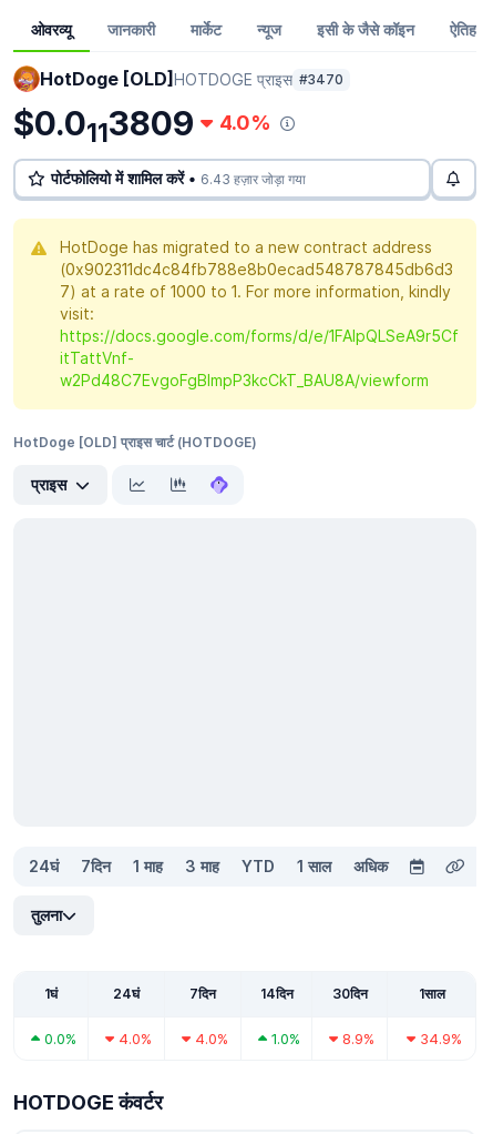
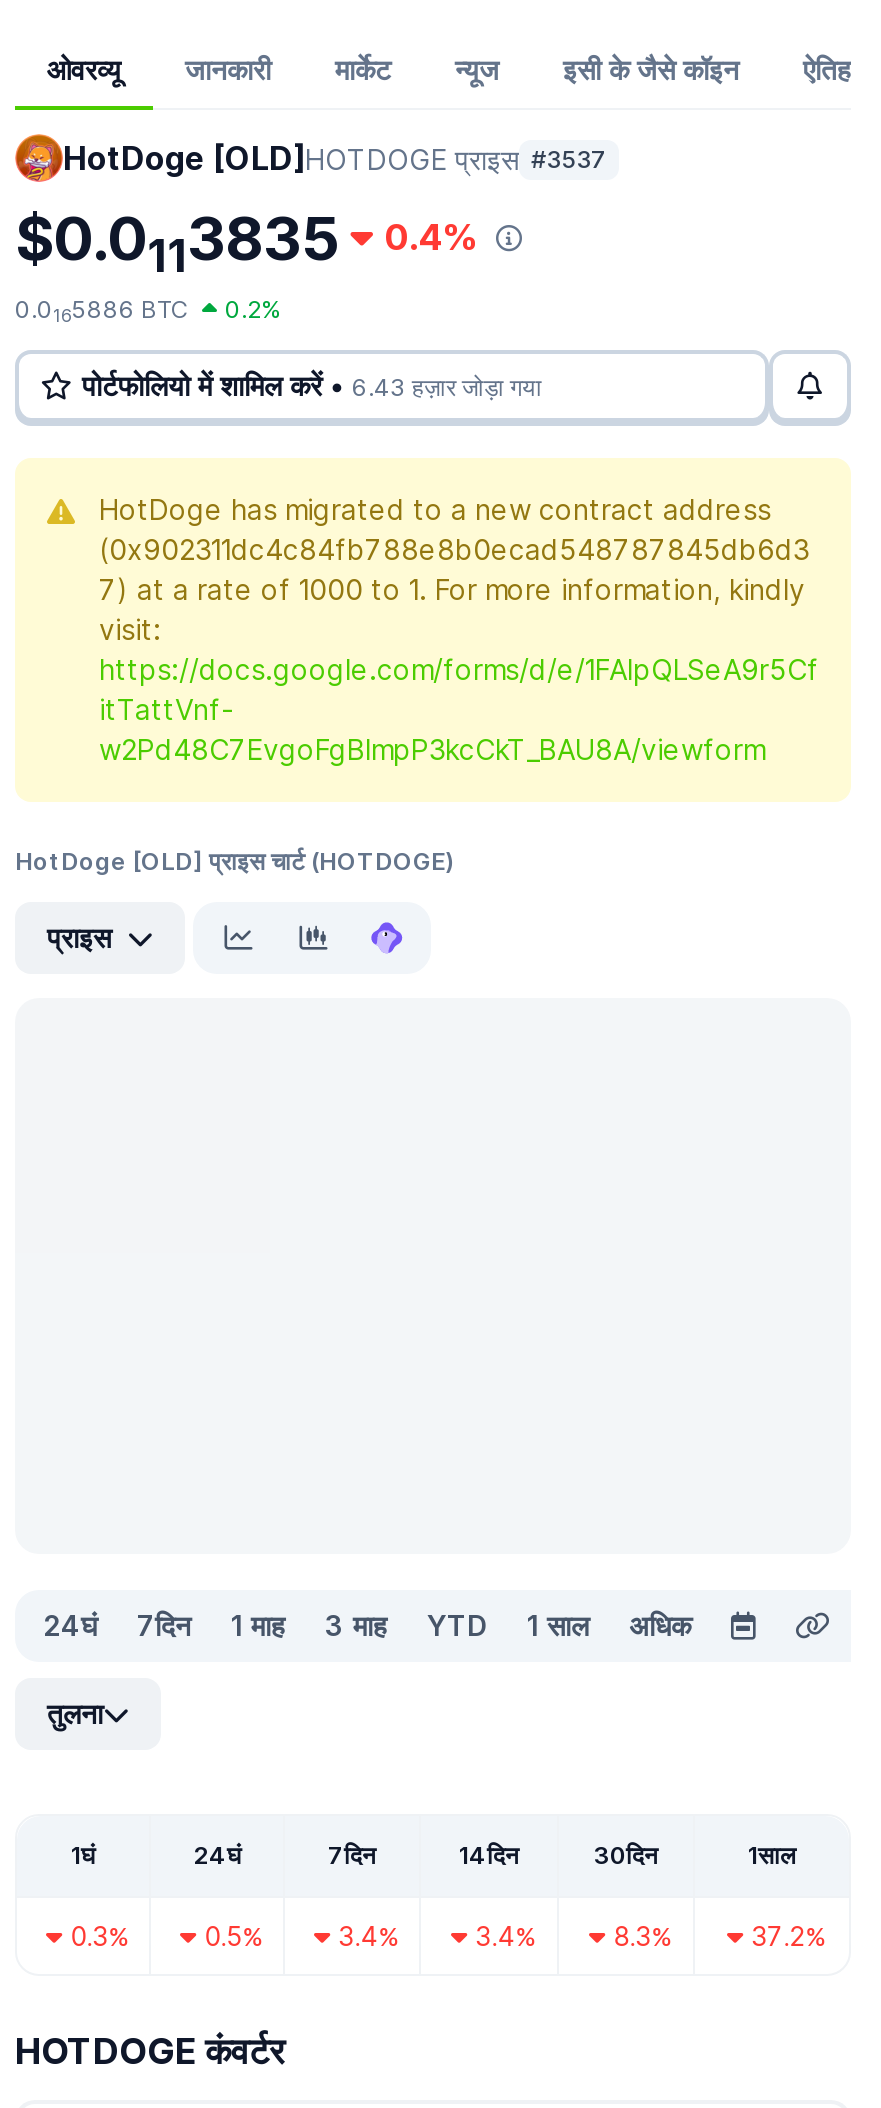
- HotDoge [OLD]HOTDOGE प्राइस #3470
- $0.0113809
- 4.0%
+ HotDoge [OLD]HOTDOGE प्राइस #3537
+ $0.0113835
+ 0.4%
+ 0.0165886 BTC
+ 0.2%

- 0.0%
+ 0.3%

- 4.0%
+ 0.5%

- 4.0%
+ 3.4%

- 1.0%
+ 3.4%

- 8.9%
+ 8.3%

- 34.9%
+ 37.2%
